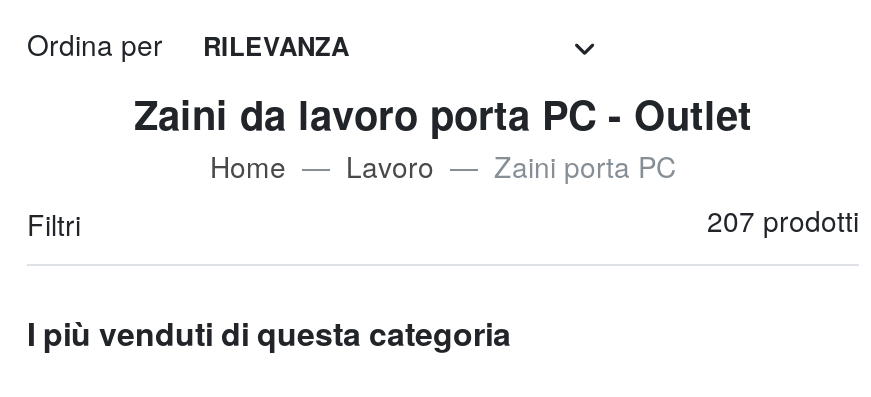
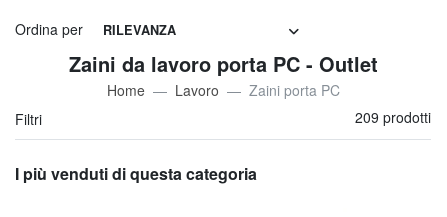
- 207 prodotti
+ 209 prodotti
